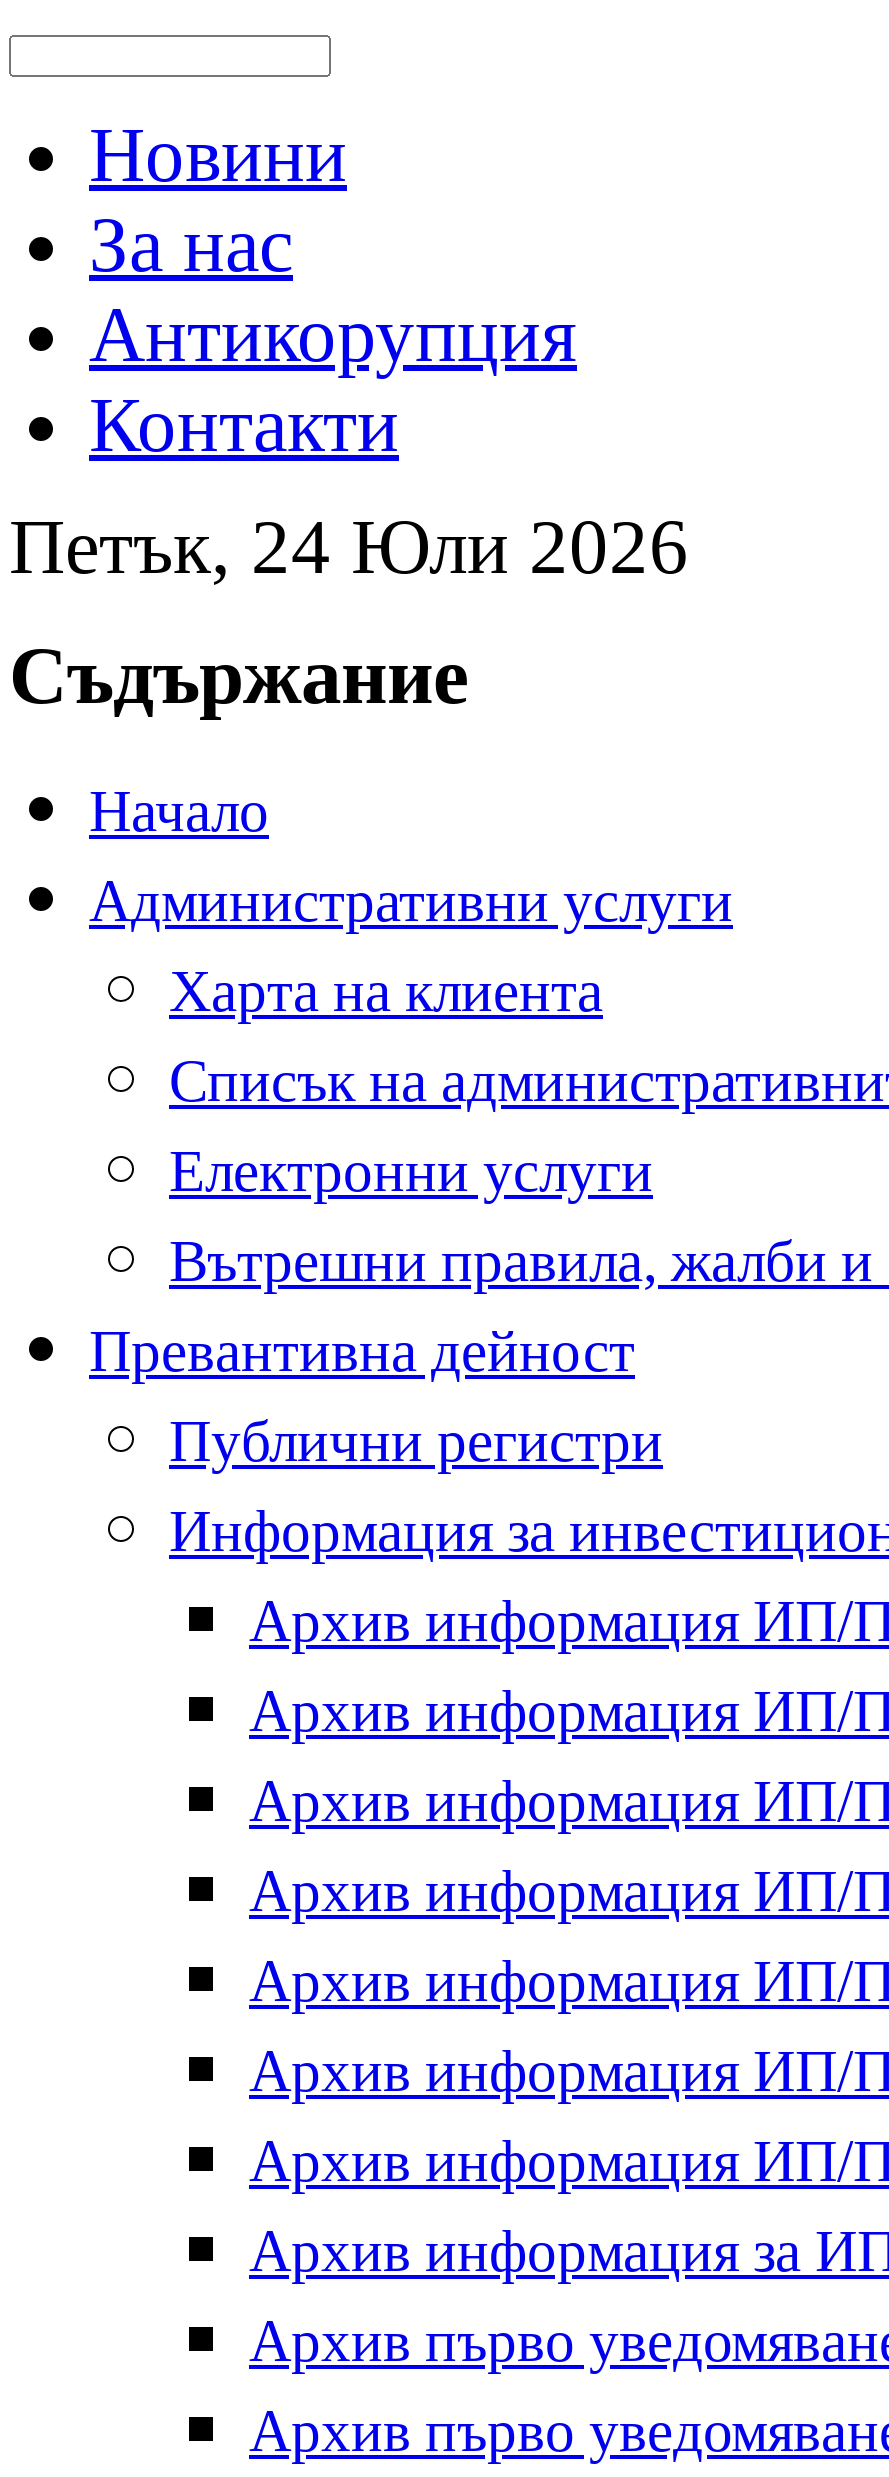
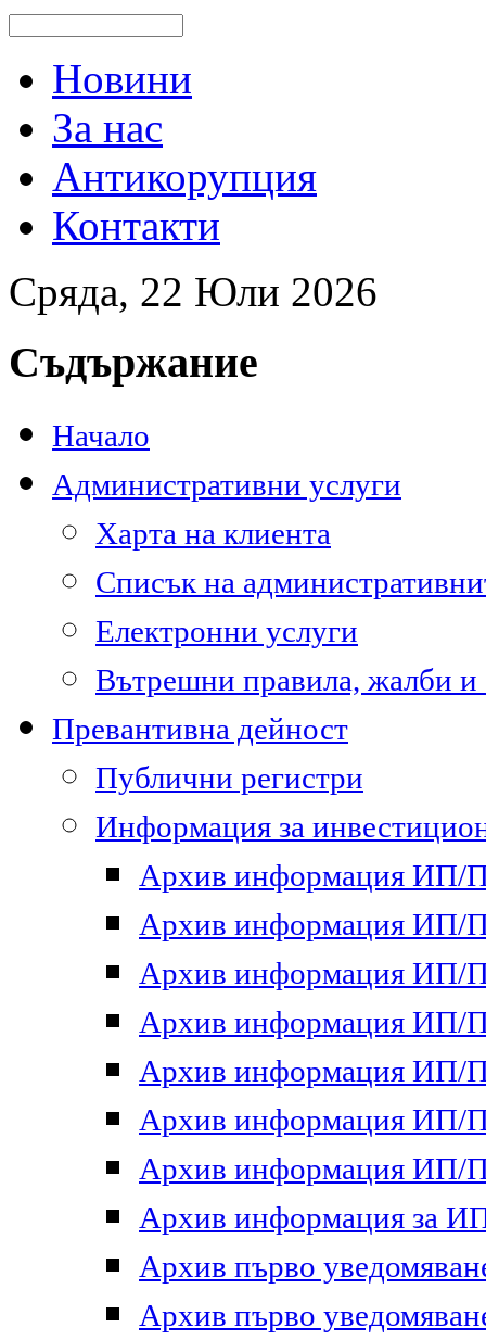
- Петък, 24 Юли 2026
+ Сряда, 22 Юли 2026
